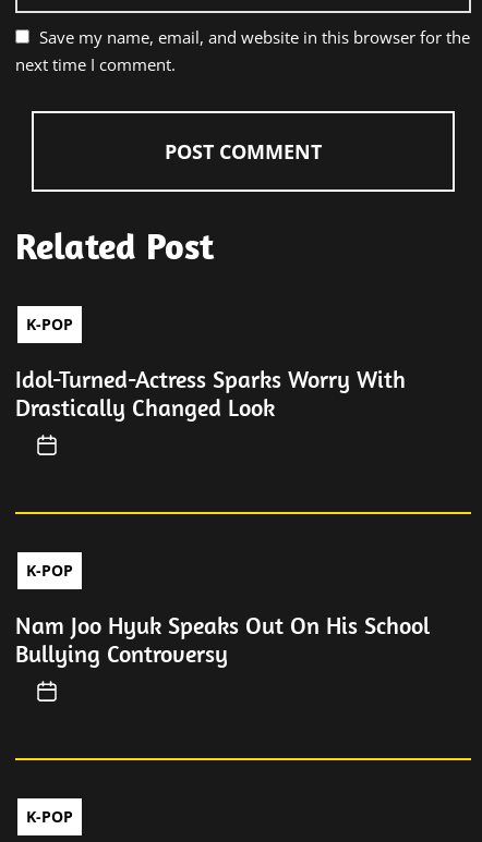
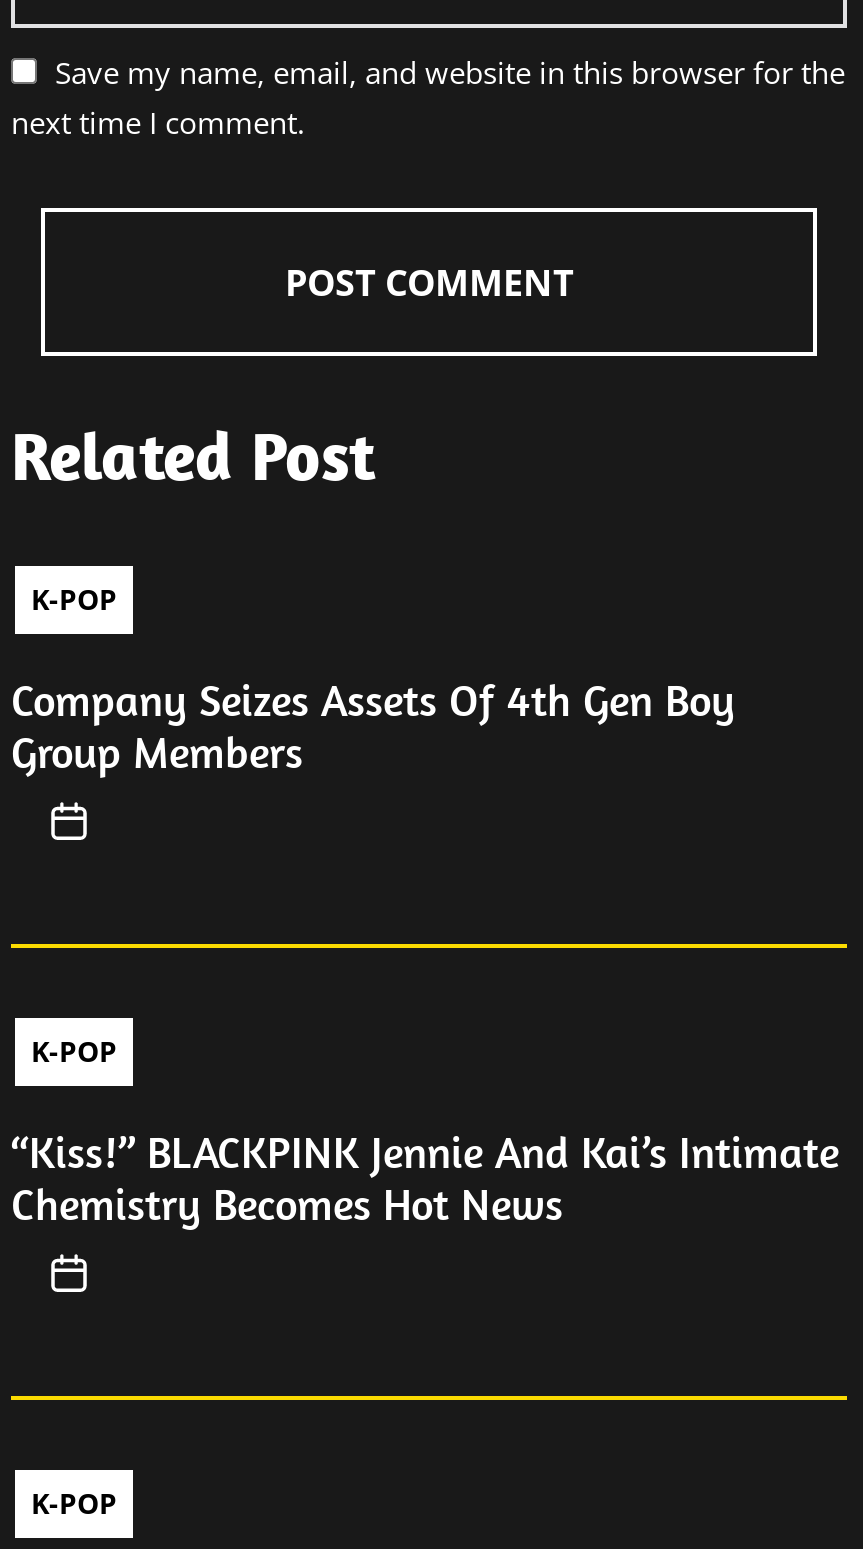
- Idol-Turned-Actress Sparks Worry With
- Drastically Changed Look
+ Company Seizes Assets Of 4th Gen Boy
+ Group Members

- Nam Joo Hyuk Speaks Out On His School
- Bullying Controversy
+ “Kiss!” BLACKPINK Jennie And Kai’s Intimate
+ Chemistry Becomes Hot News
